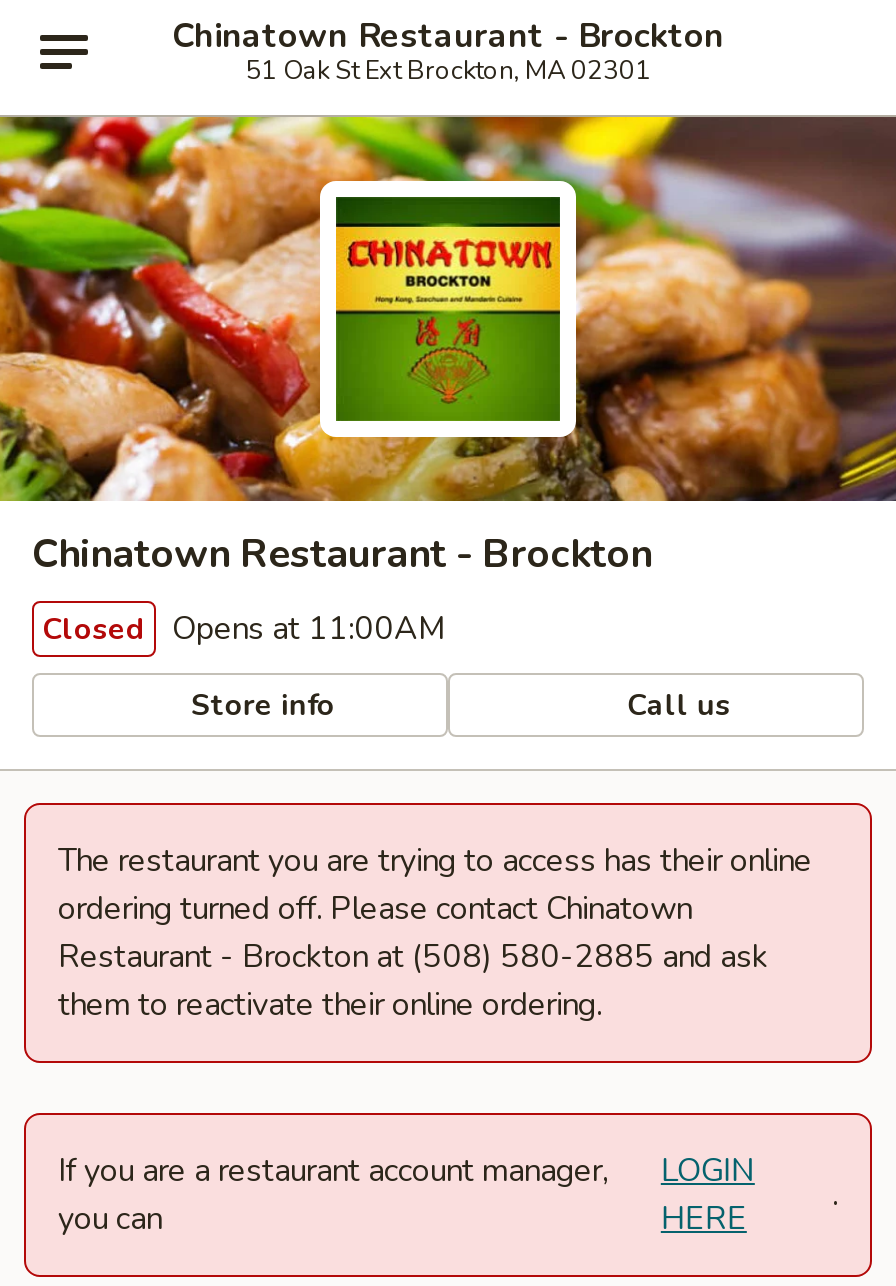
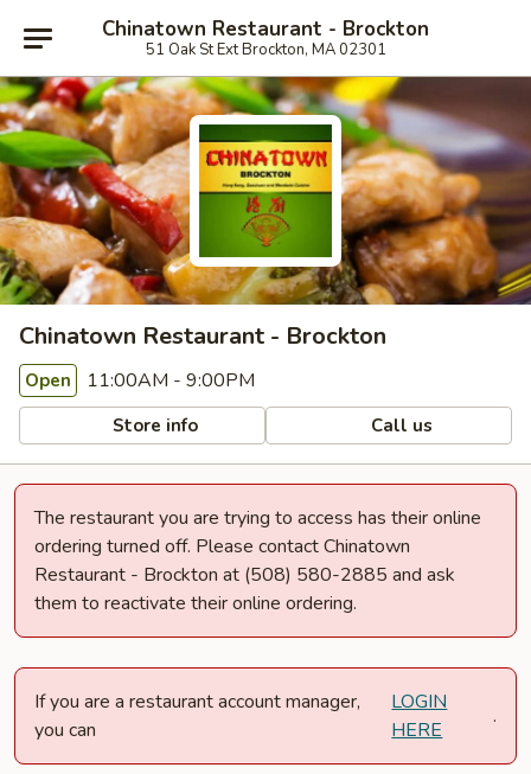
- Closed Opens at 11:00AM
+ Open 11:00AM - 9:00PM
